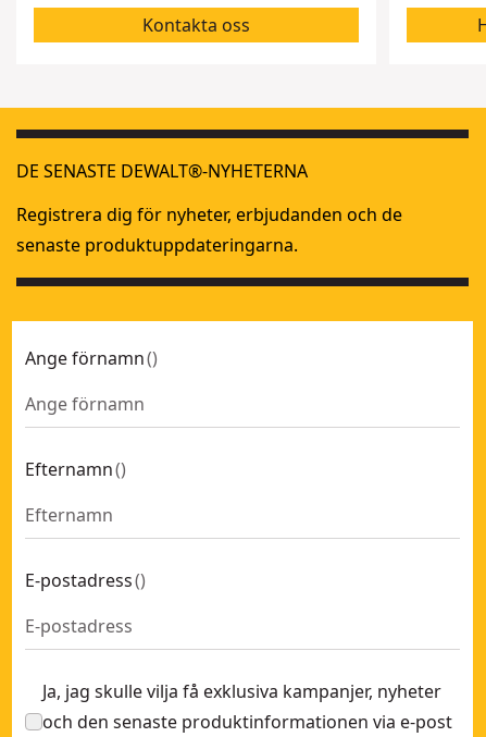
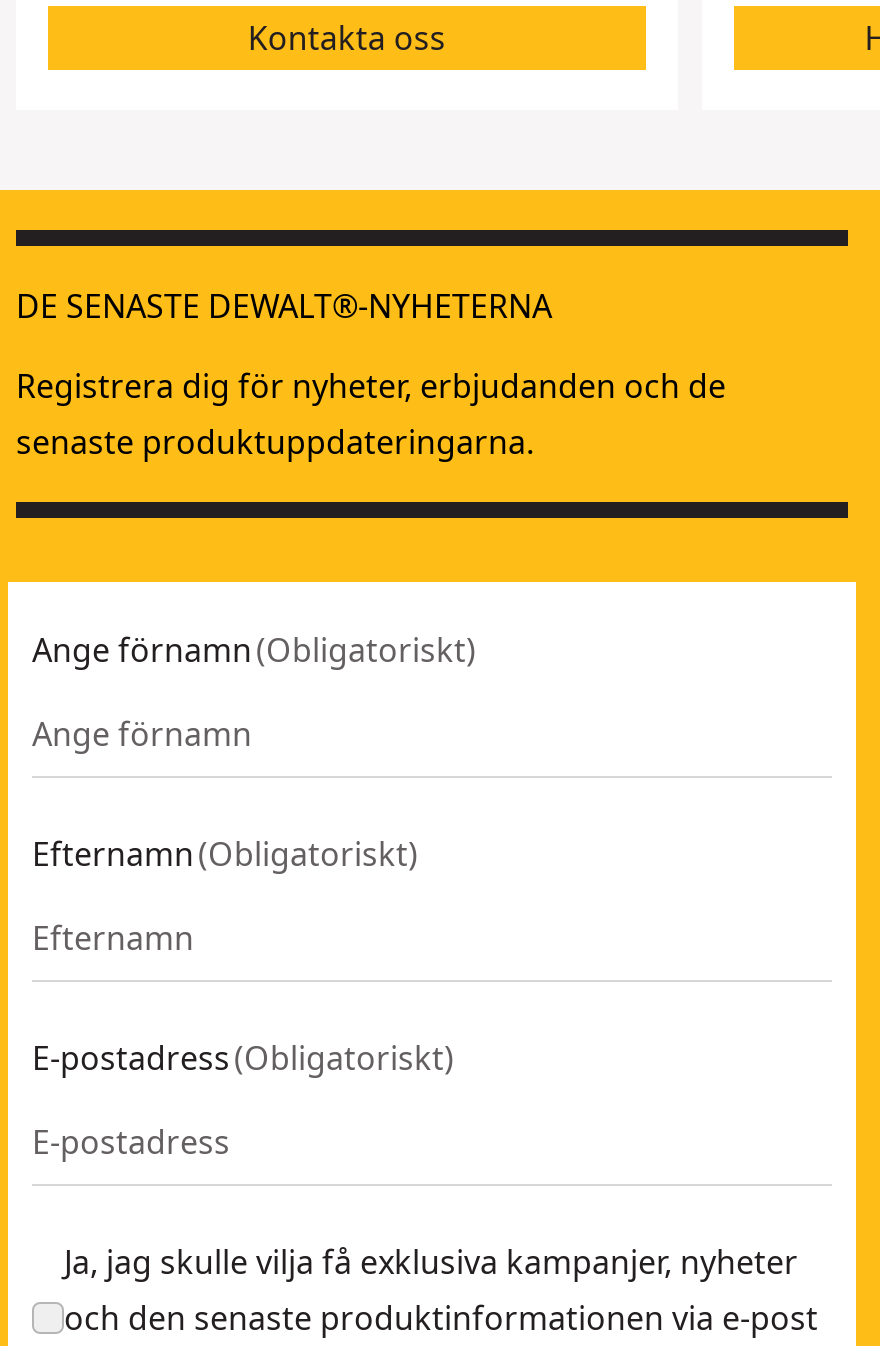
- Ange förnamn ()
+ Ange förnamn (Obligatoriskt)

- Efternamn ()
+ Efternamn (Obligatoriskt)

- E-postadress ()
+ E-postadress (Obligatoriskt)
